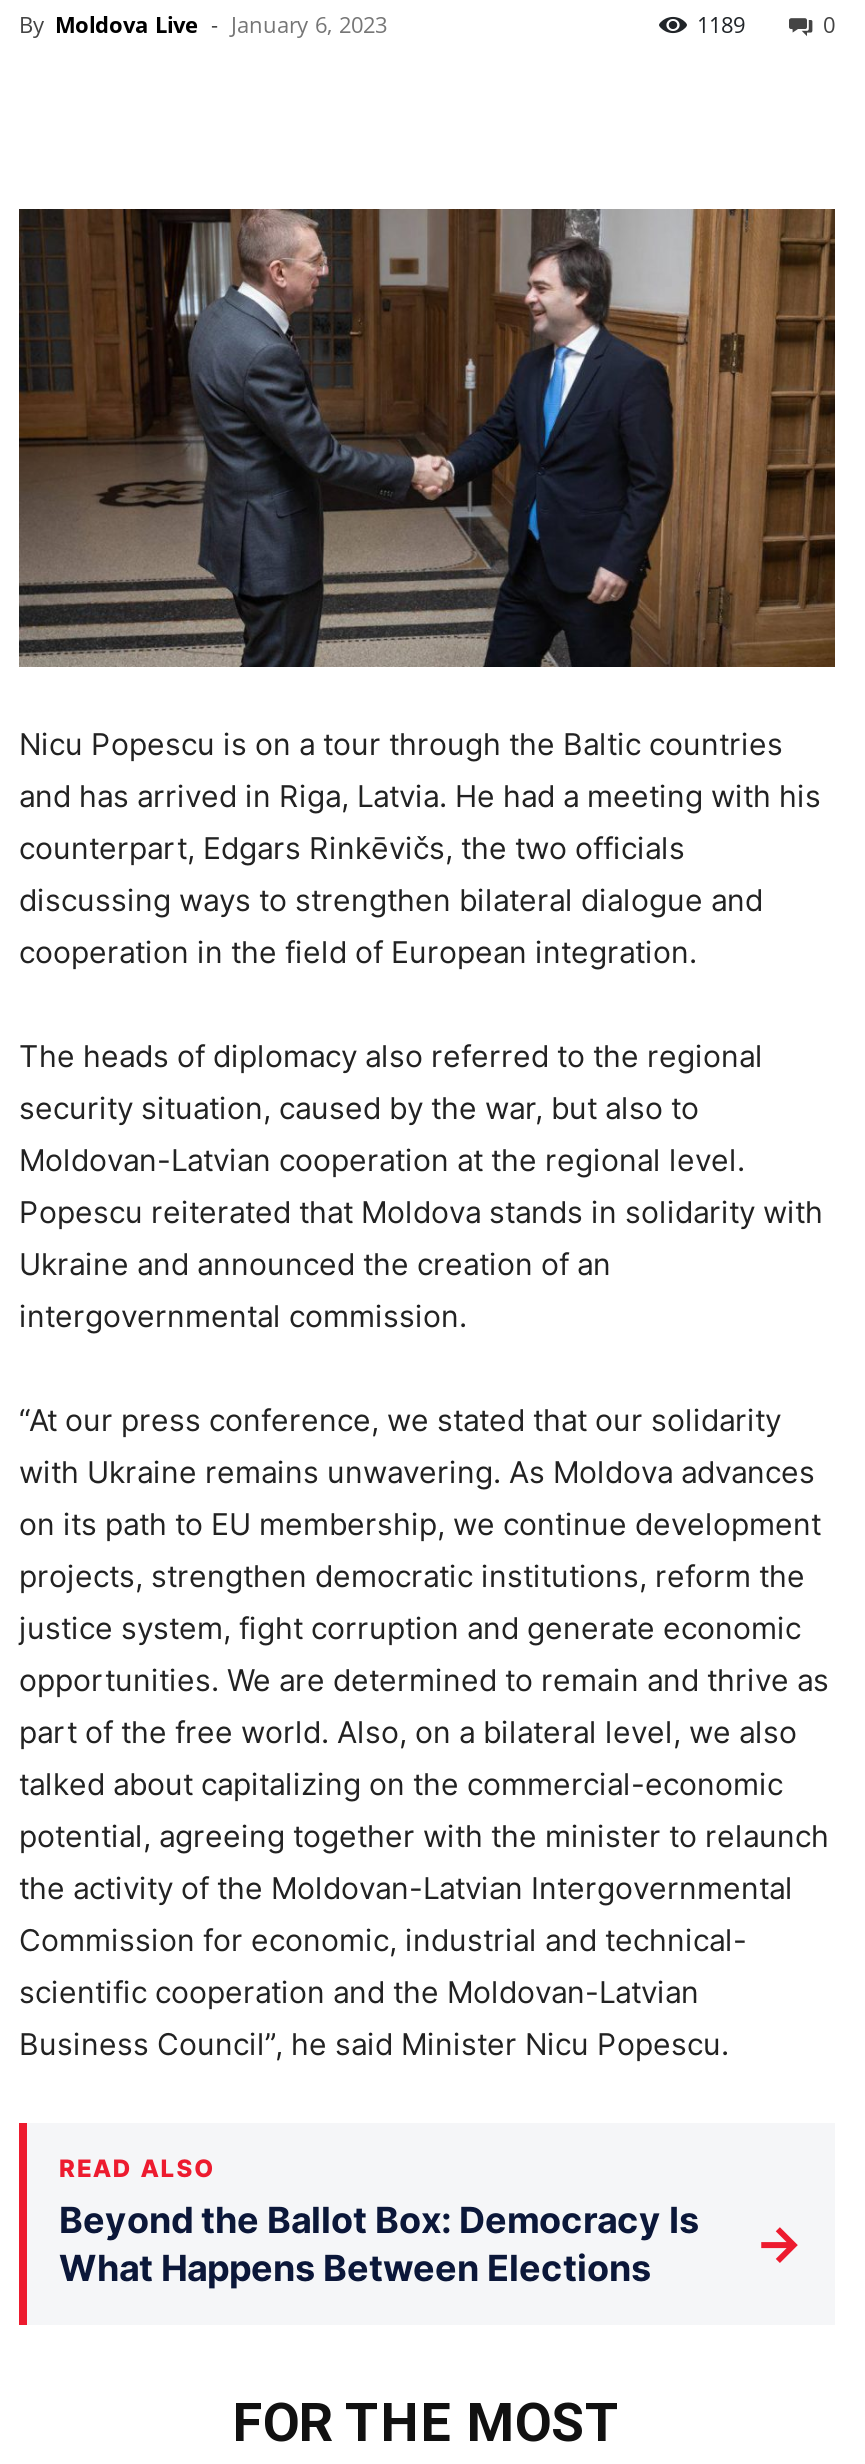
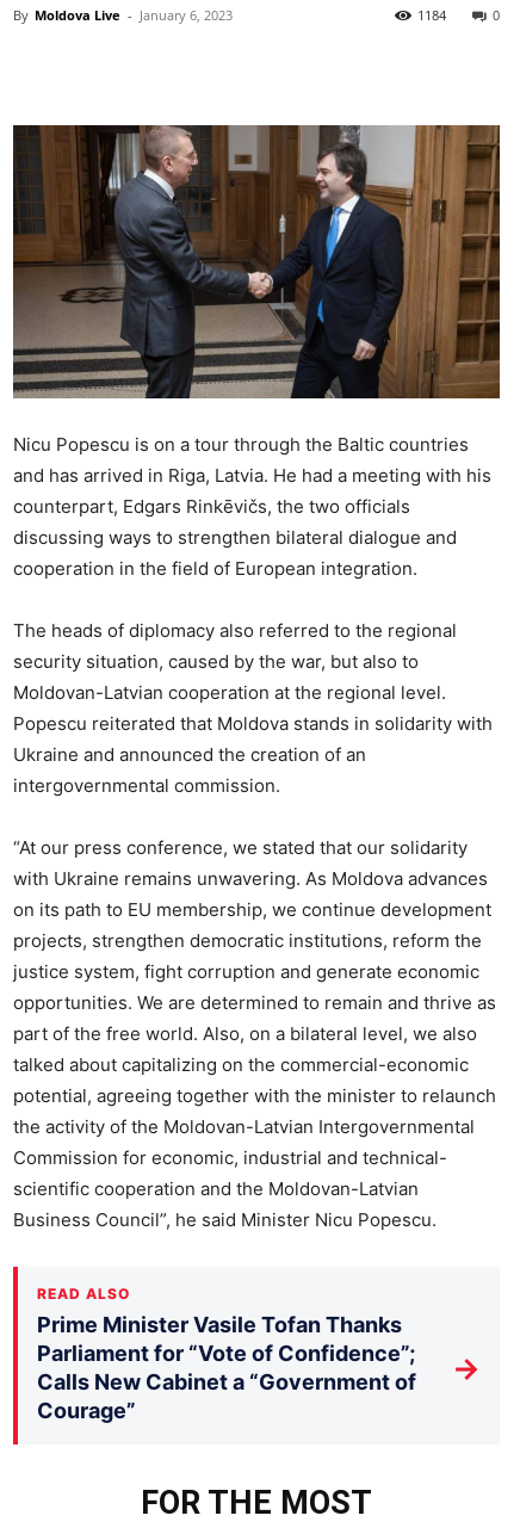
- 1189
+ 1184

- Beyond the Ballot Box: Democracy Is
- What Happens Between Elections
+ Prime Minister Vasile Tofan Thanks
+ Parliament for “Vote of Confidence”;
+ Calls New Cabinet a “Government of
+ Courage”
